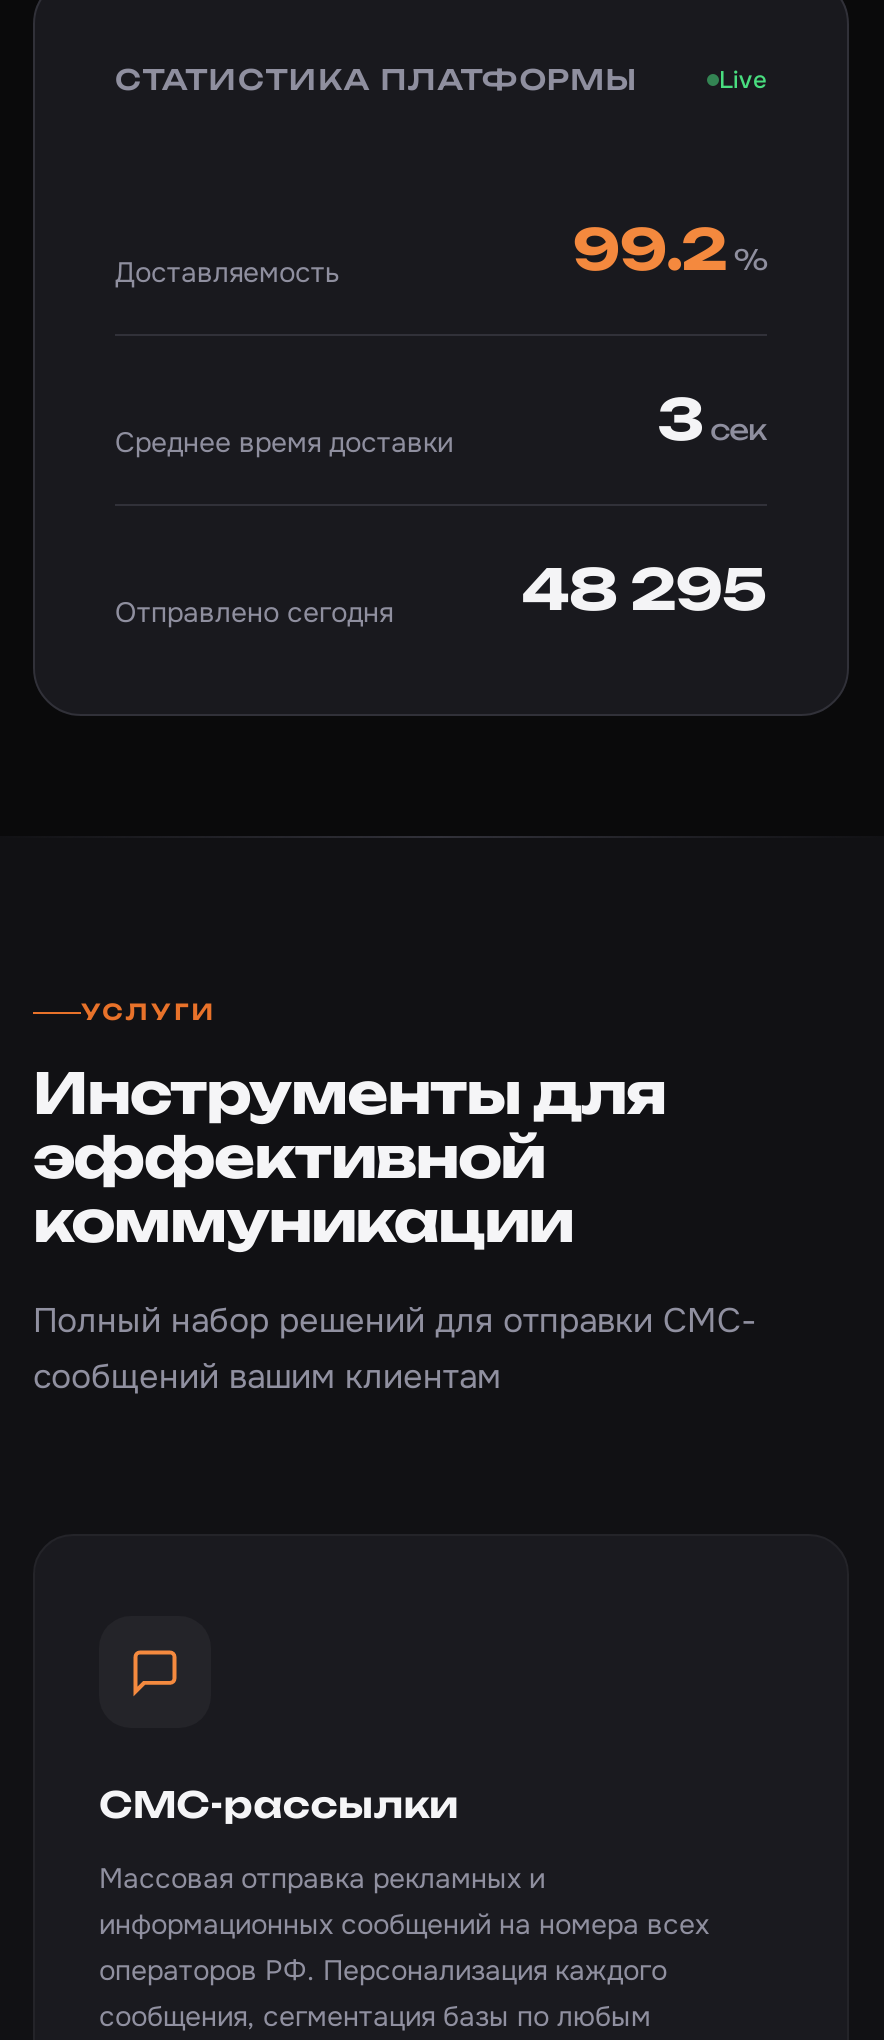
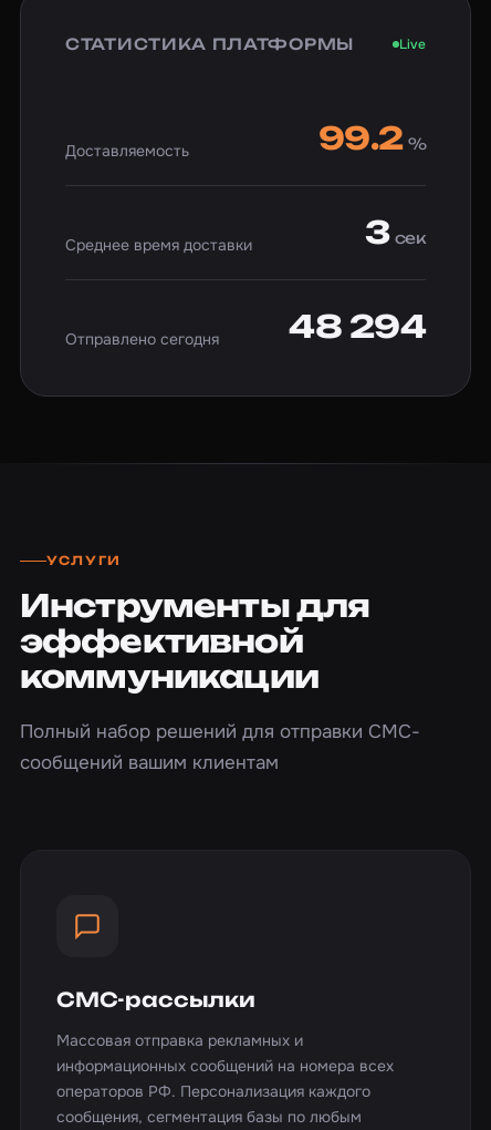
- 48 295
+ 48 294
